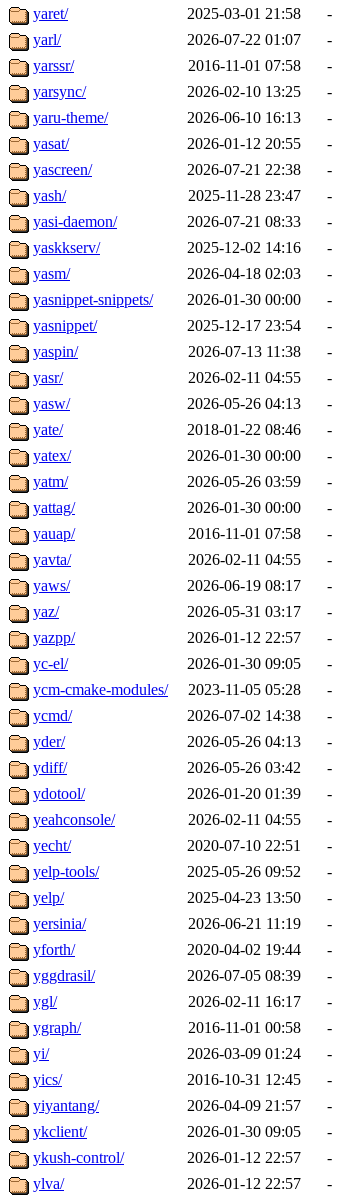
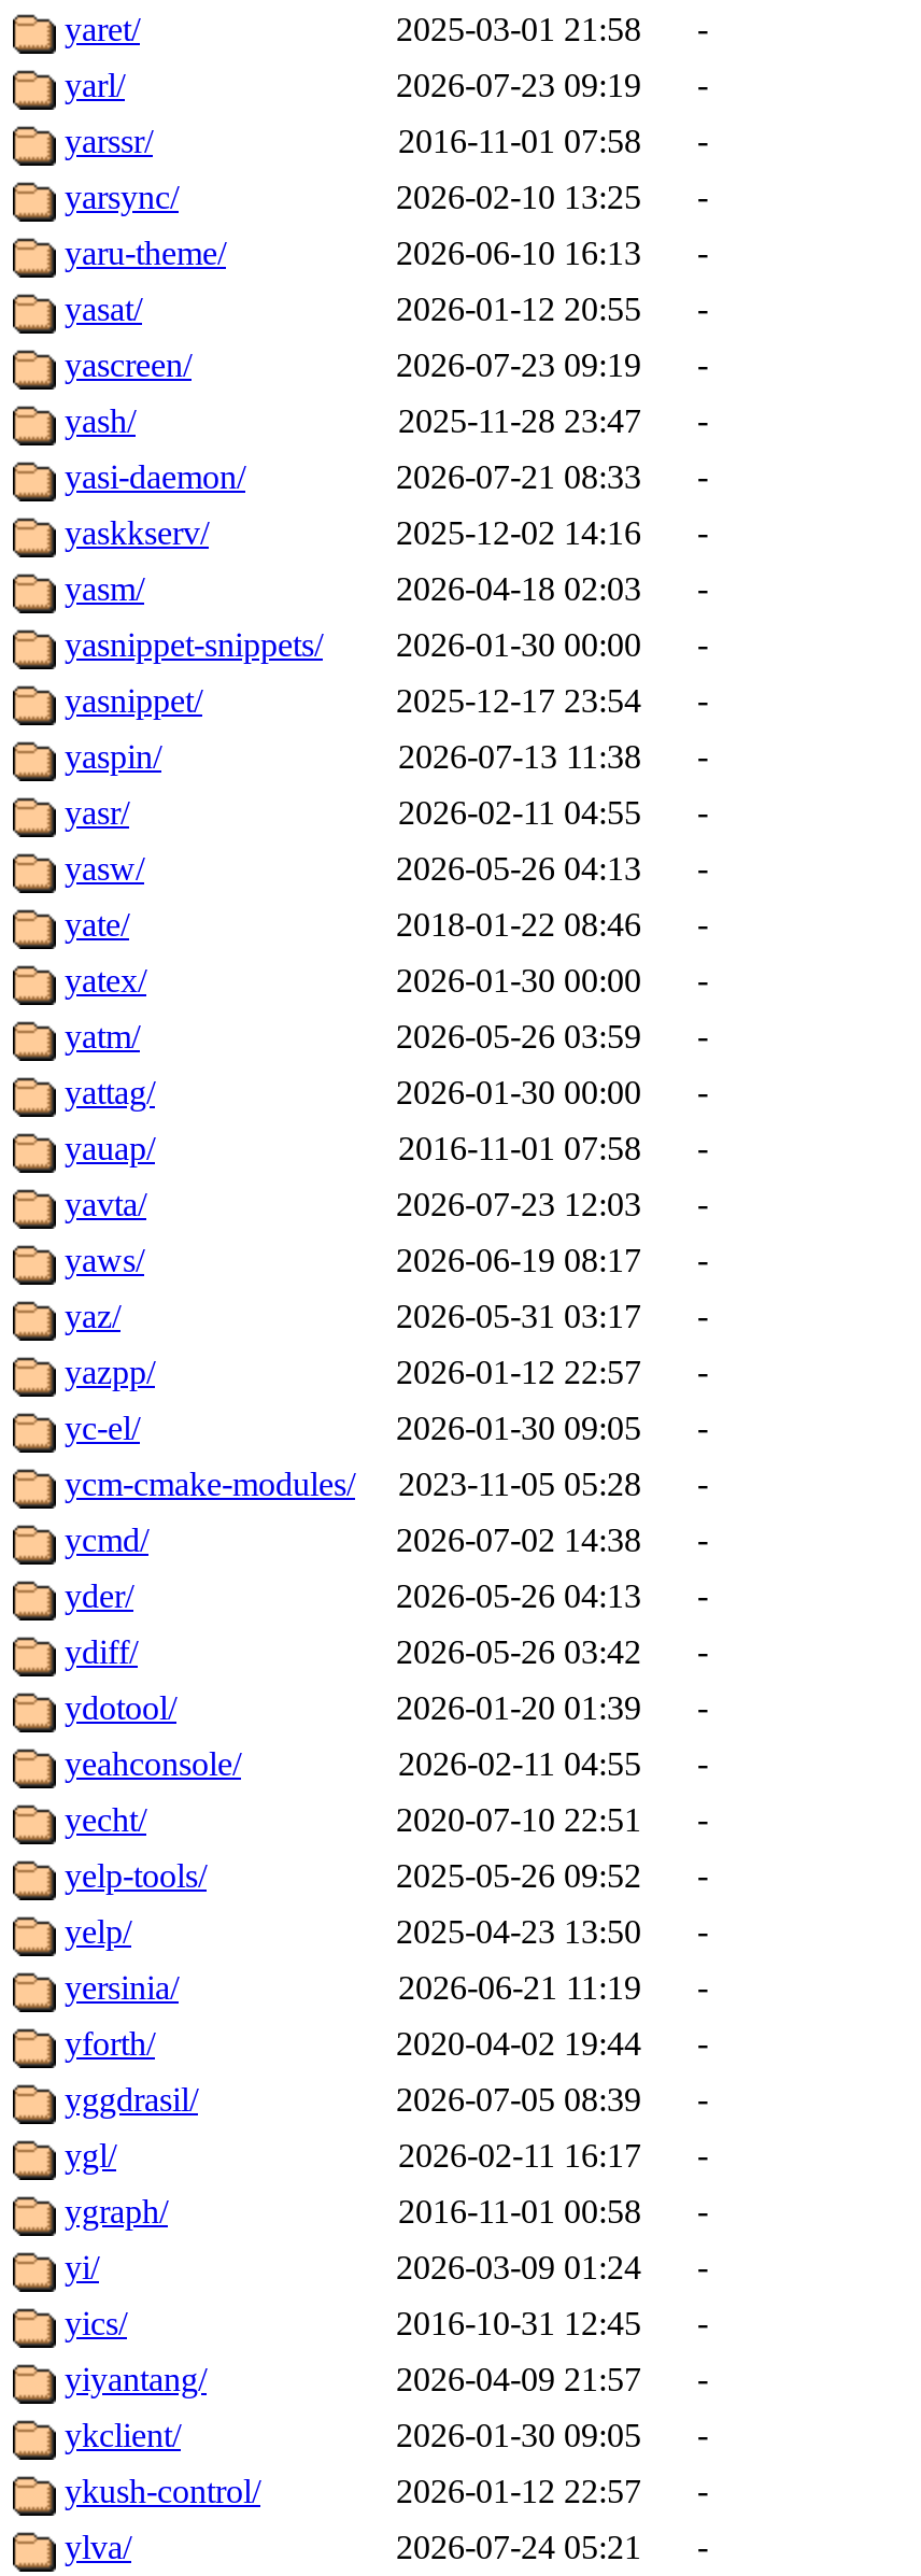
- 2026-07-22 01:07
+ 2026-07-23 09:19

- 2026-07-21 22:38
+ 2026-07-23 09:19

- 2026-02-11 04:55
+ 2026-07-23 12:03

- 2026-01-12 22:57
+ 2026-07-24 05:21
